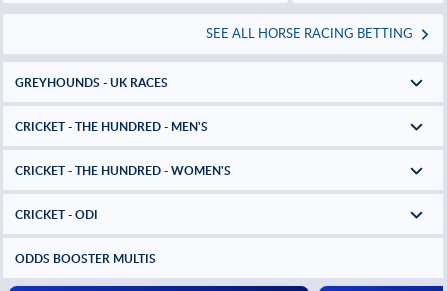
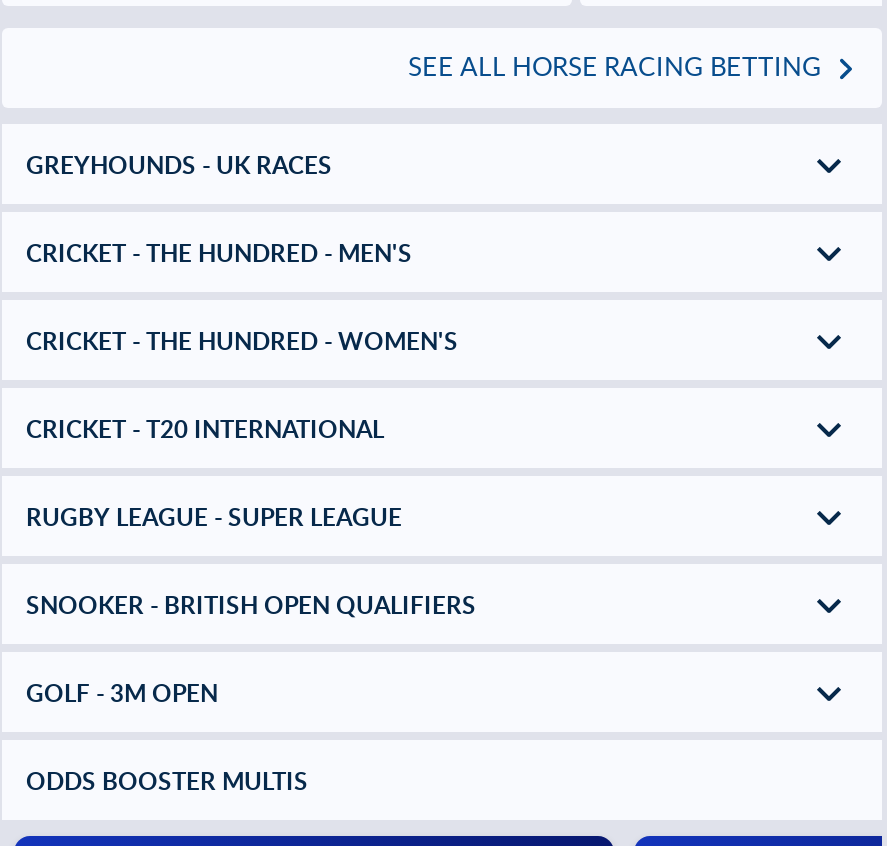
- CRICKET - ODI
+ CRICKET - T20 INTERNATIONAL
+ RUGBY LEAGUE - SUPER LEAGUE
+ SNOOKER - BRITISH OPEN QUALIFIERS
+ GOLF - 3M OPEN
